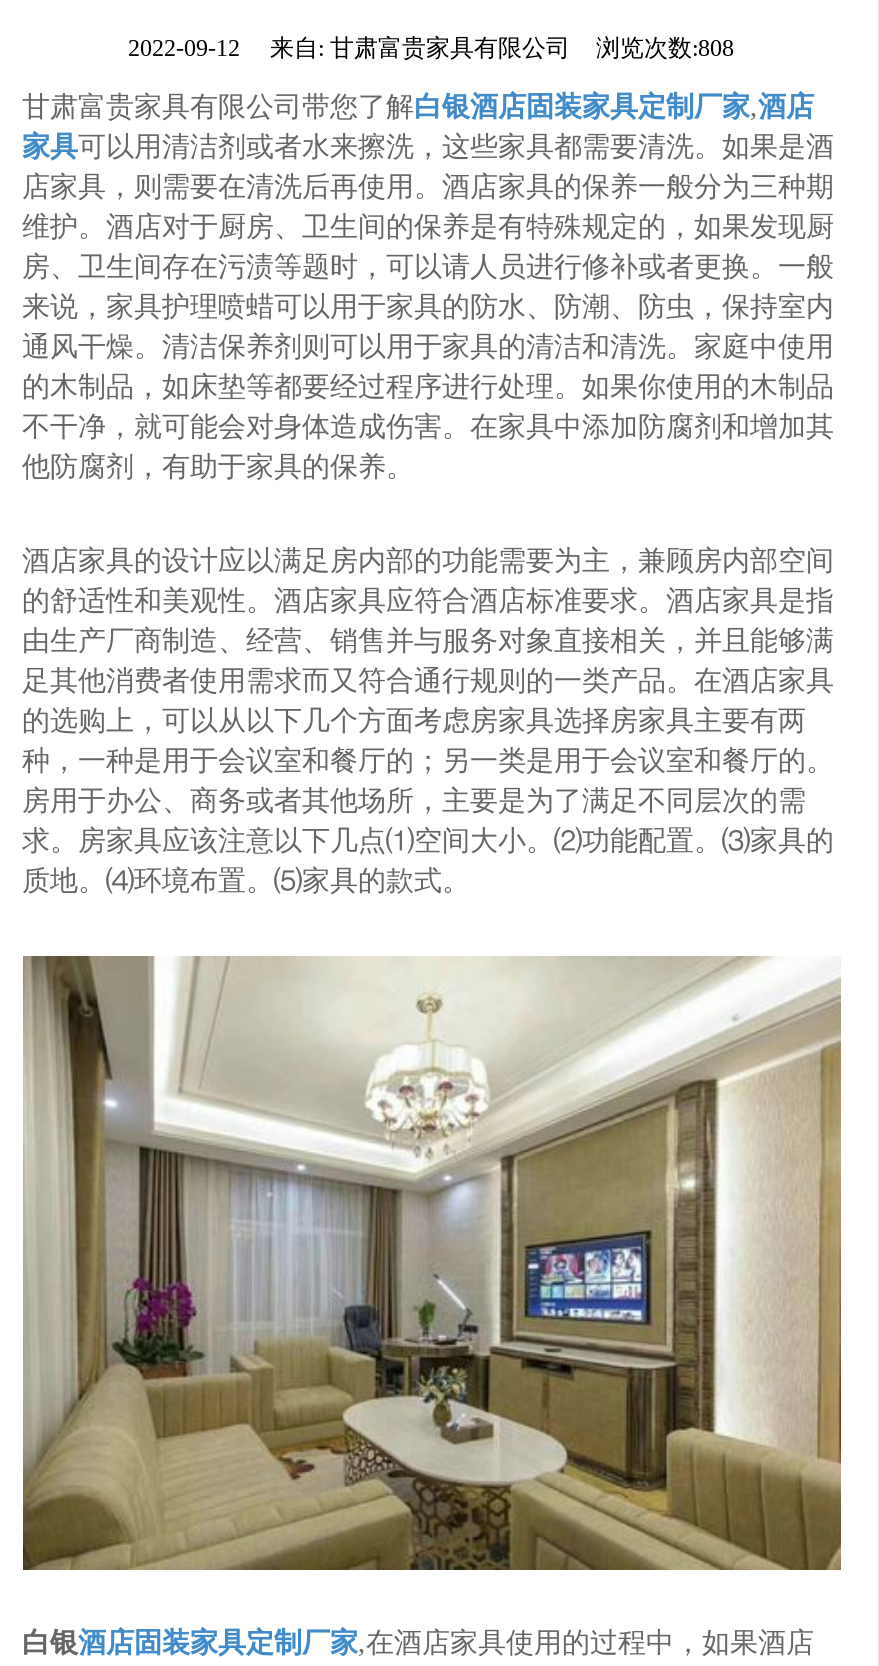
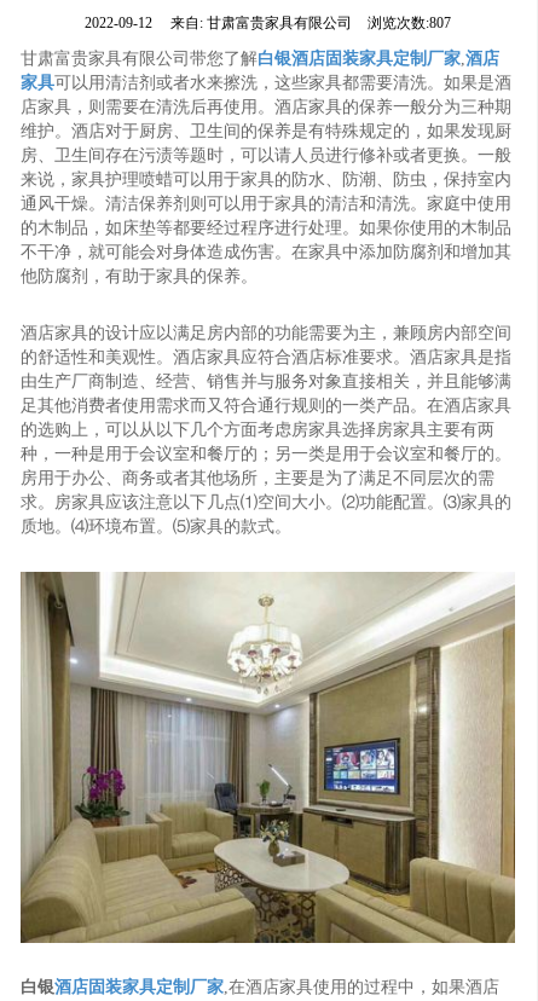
- 2022-09-12 来自:甘肃富贵家具有限公司 浏览次数:808
+ 2022-09-12 来自:甘肃富贵家具有限公司 浏览次数:807
